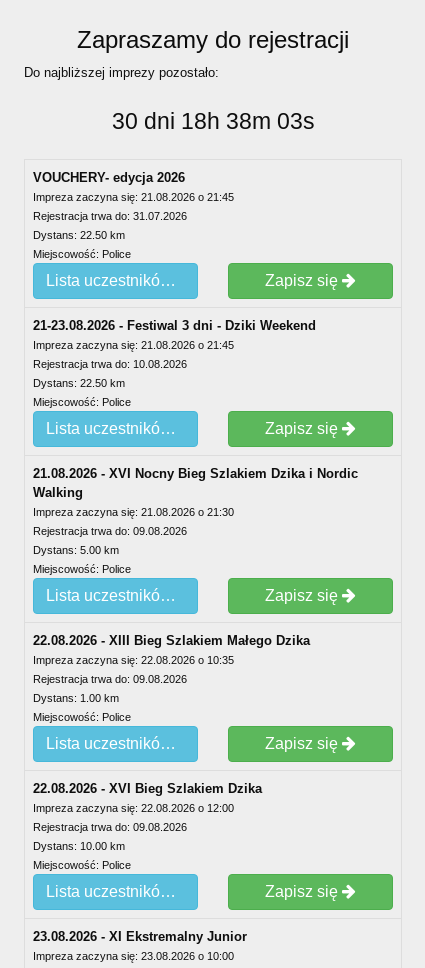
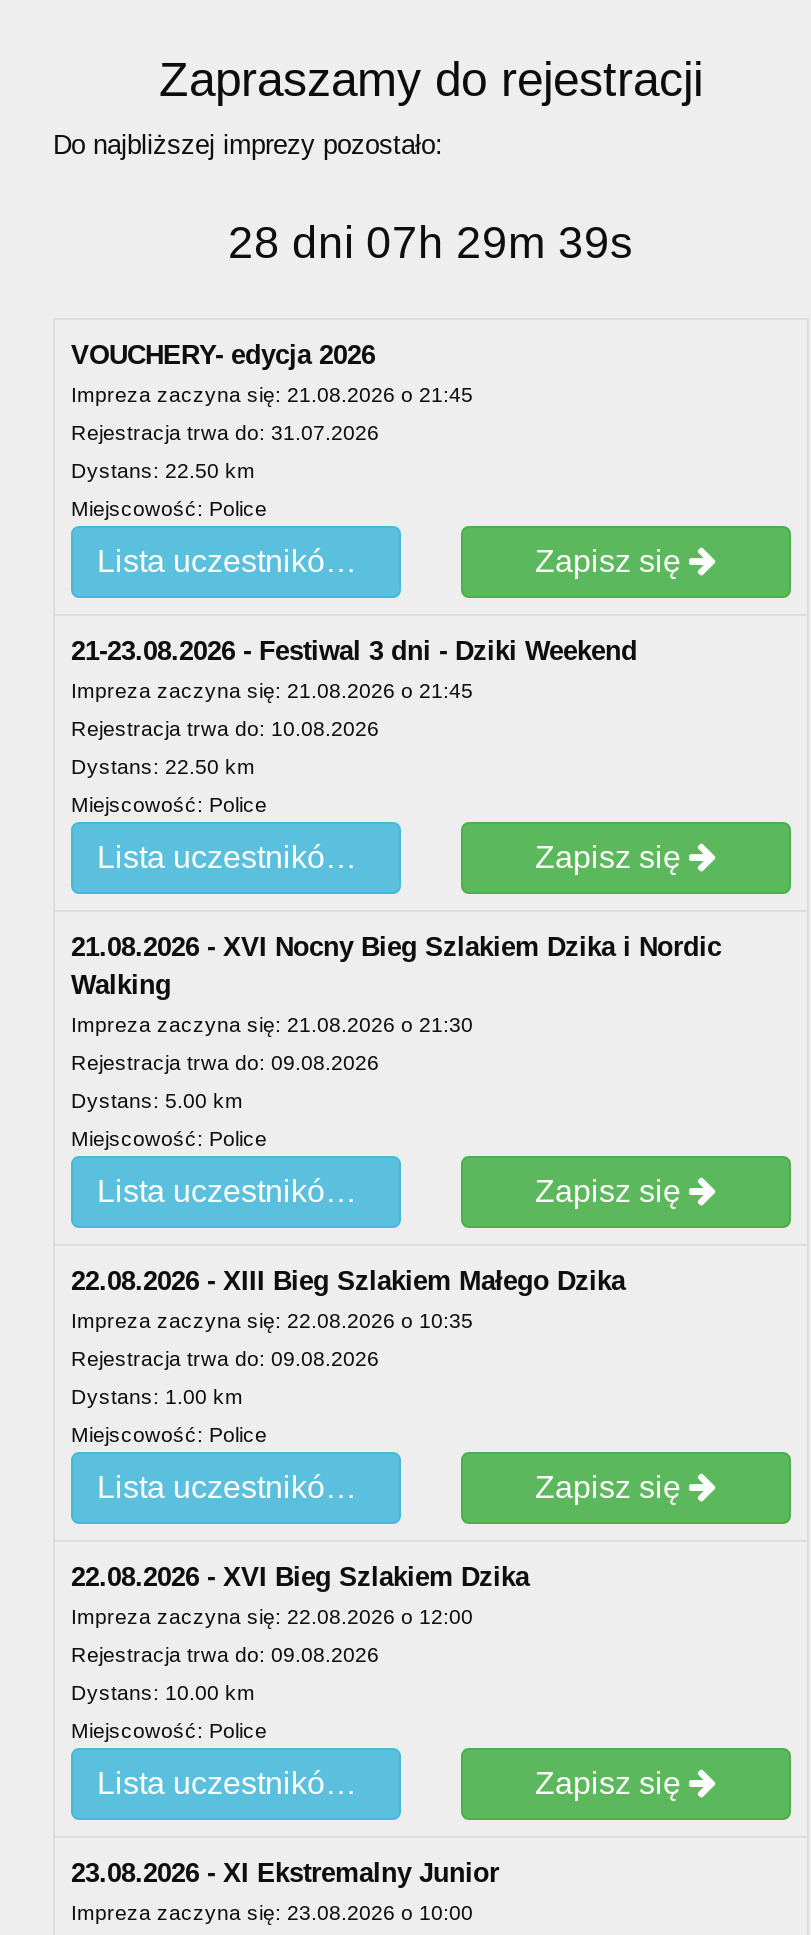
- 30 dni 18h 38m 03s
+ 28 dni 07h 29m 39s
